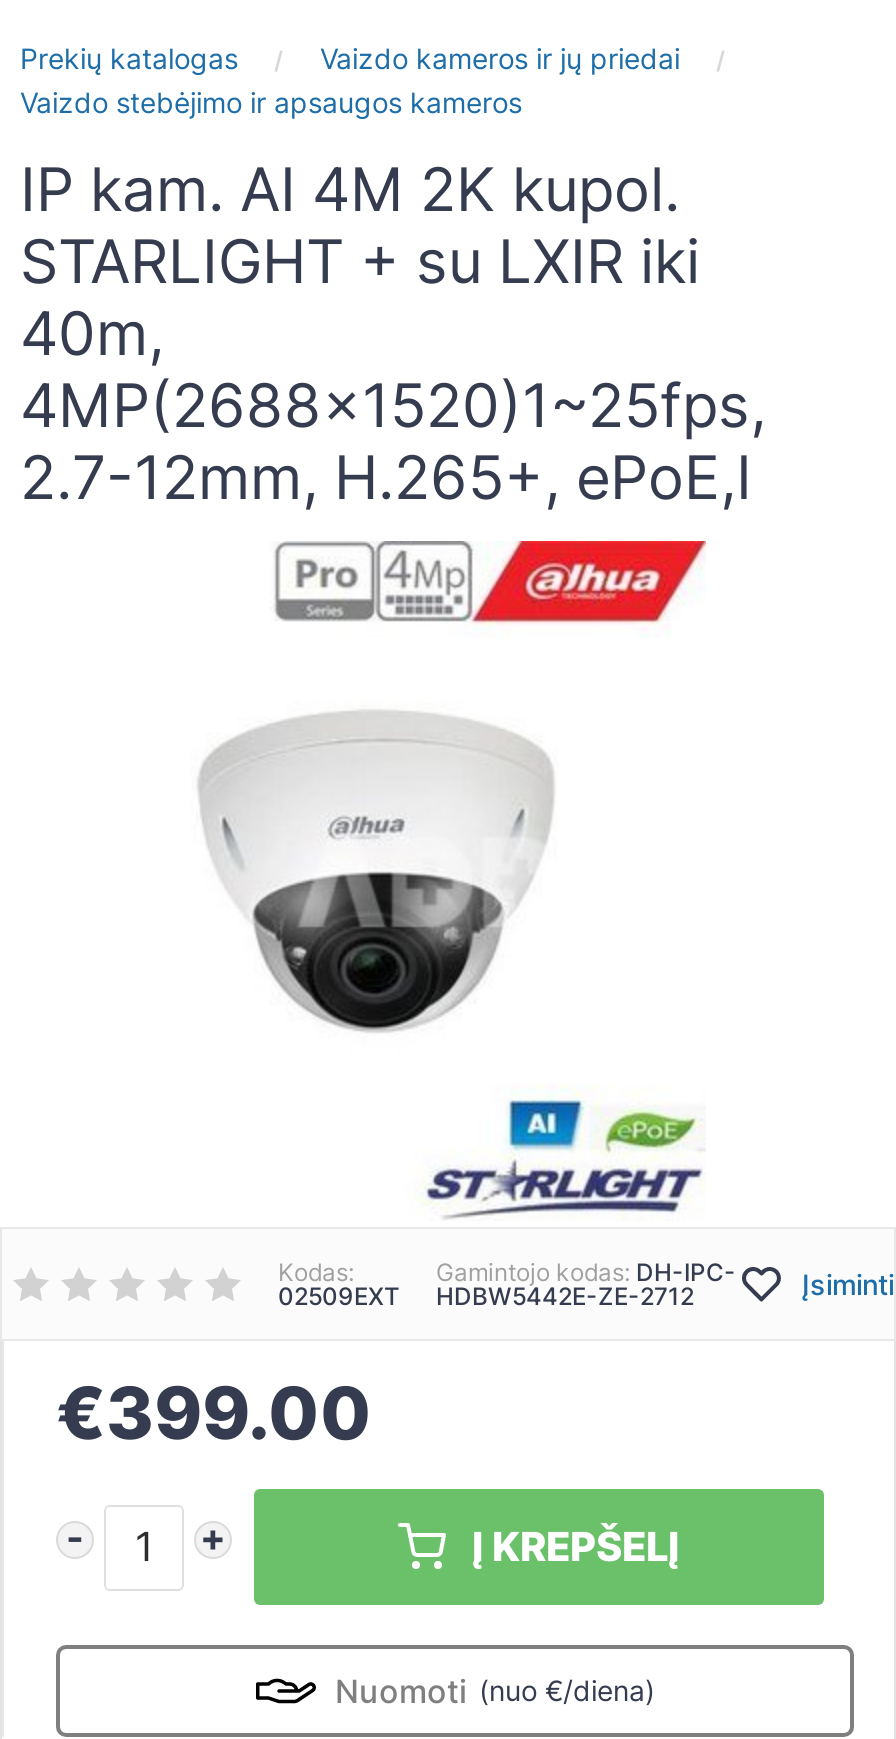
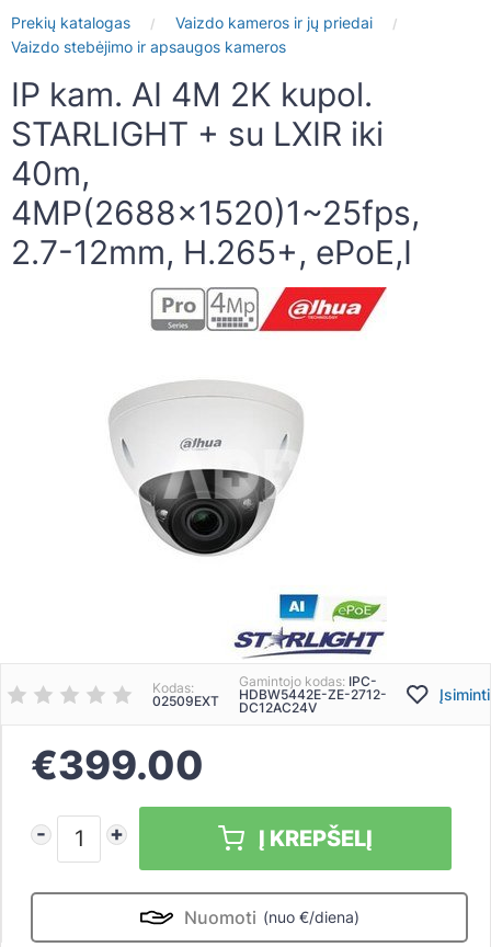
- Gamintojo kodas: DH-IPC-
- HDBW5442E-ZE-2712
+ Gamintojo kodas: IPC-
+ HDBW5442E-ZE-2712-
+ DC12AC24V
